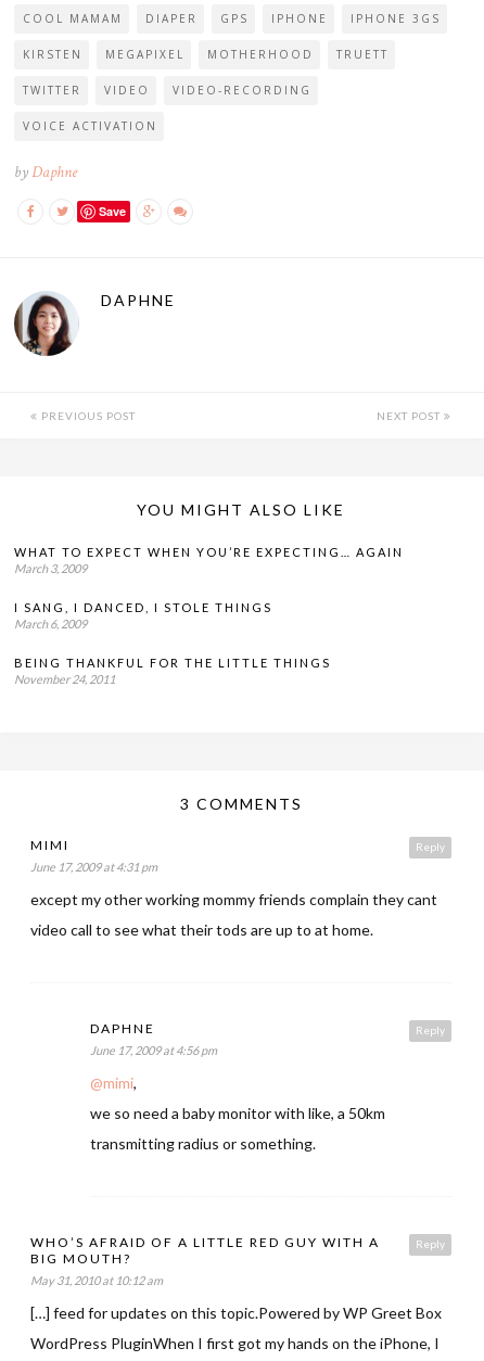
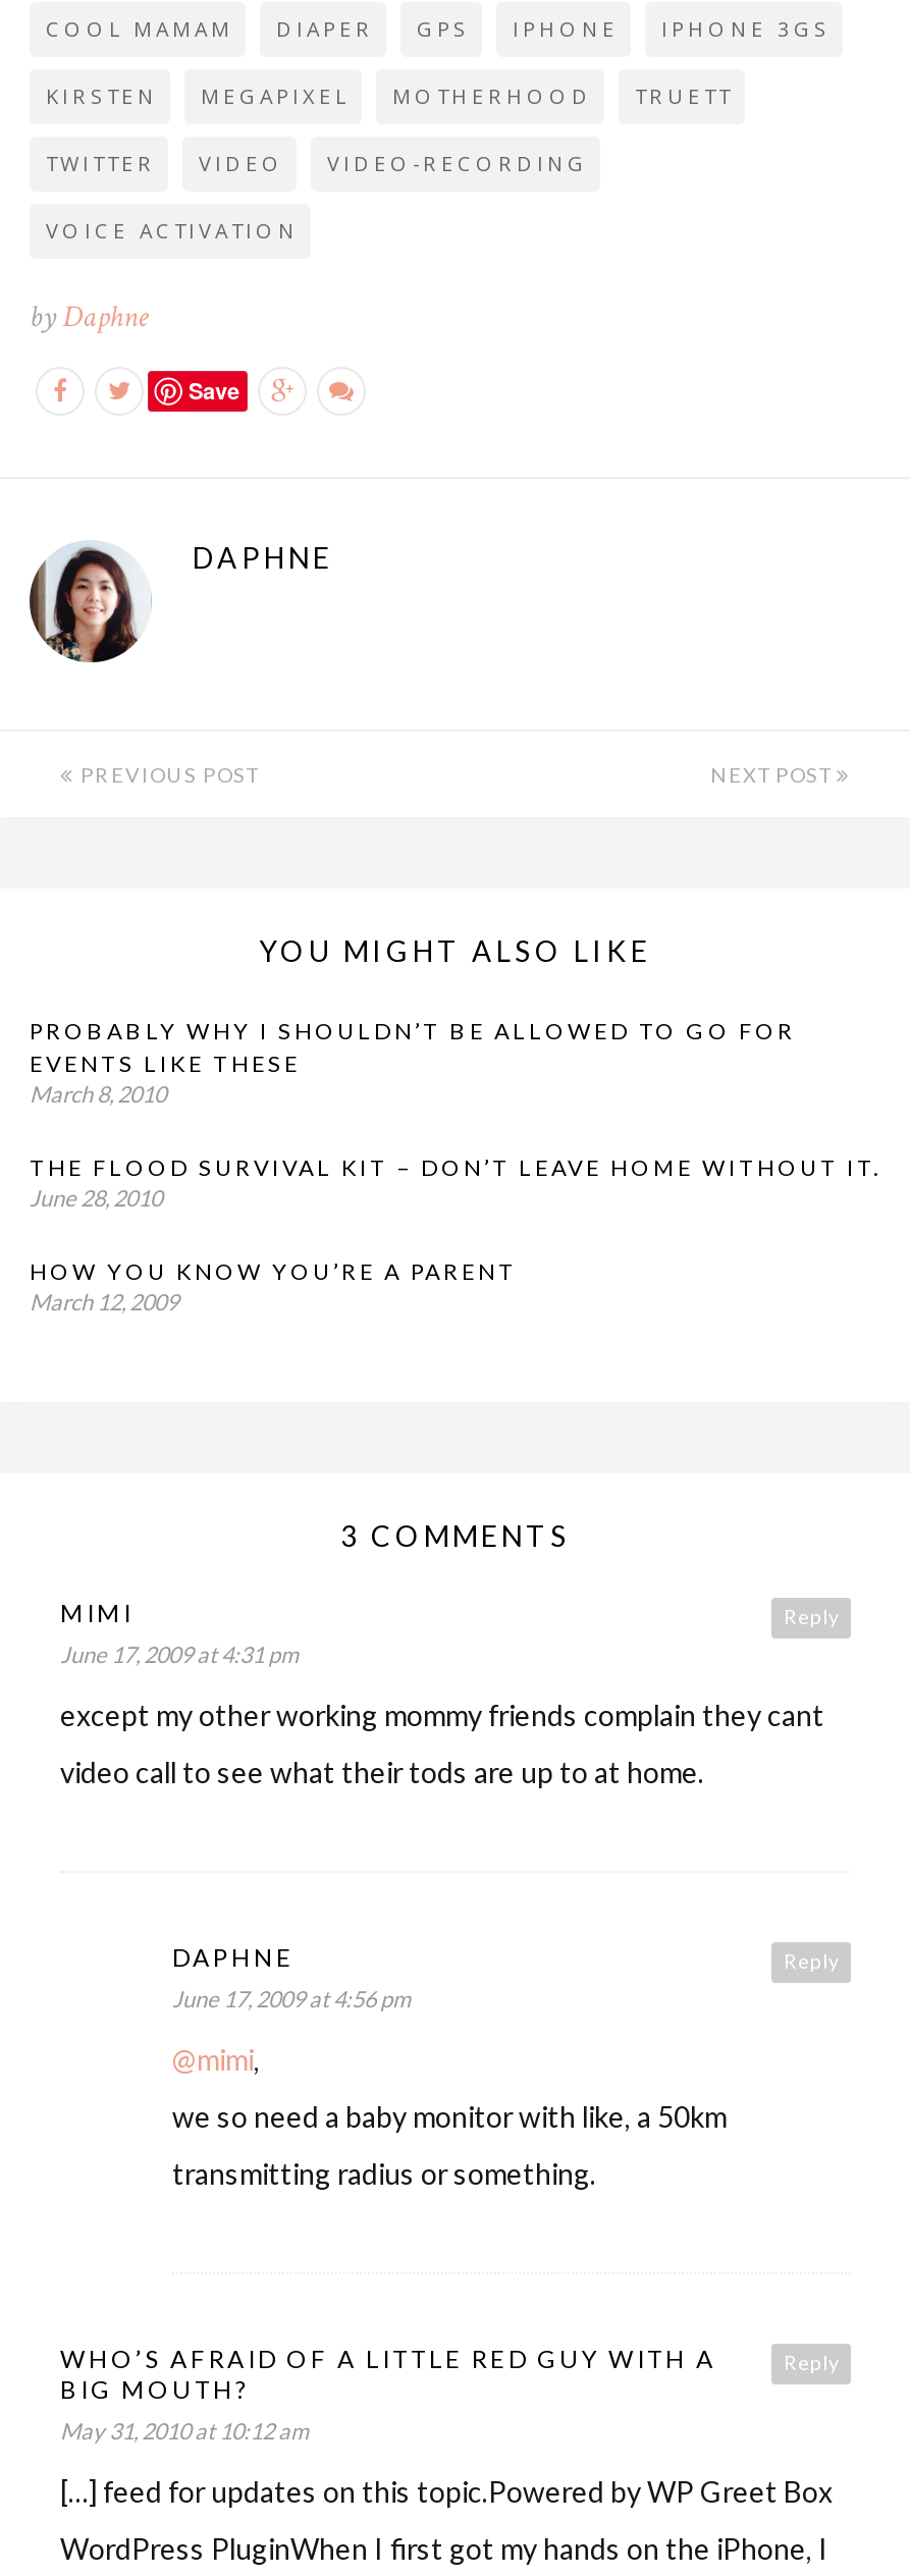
- WHAT TO EXPECT WHEN YOU’RE EXPECTING… AGAIN
- March 3, 2009
+ PROBABLY WHY I SHOULDN’T BE ALLOWED TO GO FOR
+ EVENTS LIKE THESE
+ March 8, 2010

- I SANG, I DANCED, I STOLE THINGS
- March 6, 2009
+ THE FLOOD SURVIVAL KIT – DON’T LEAVE HOME WITHOUT IT.
+ June 28, 2010

- BEING THANKFUL FOR THE LITTLE THINGS
- November 24, 2011
+ HOW YOU KNOW YOU’RE A PARENT
+ March 12, 2009
